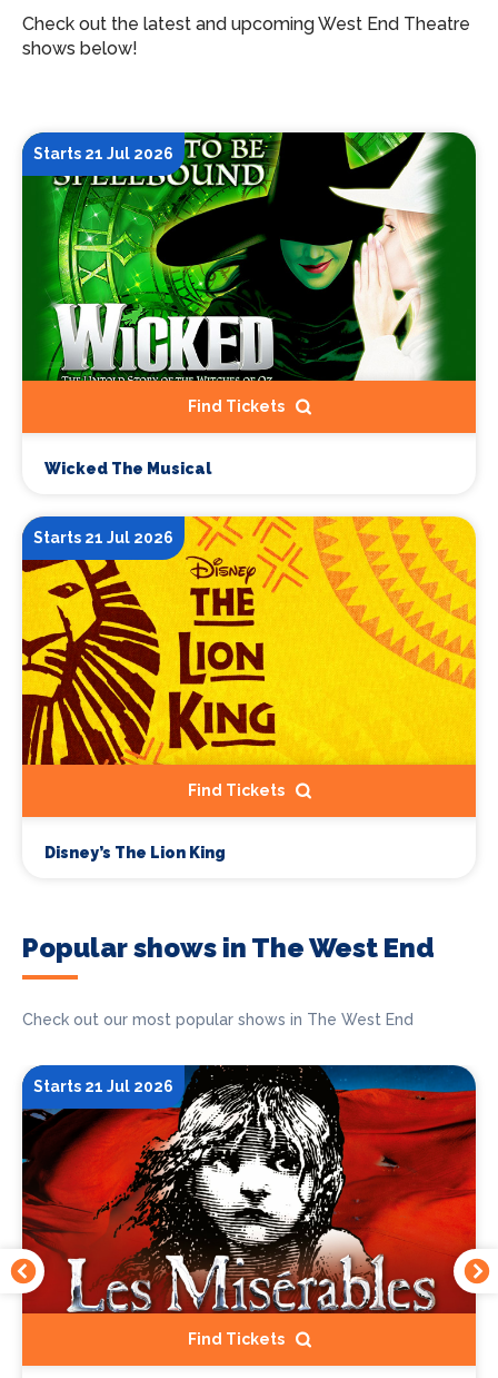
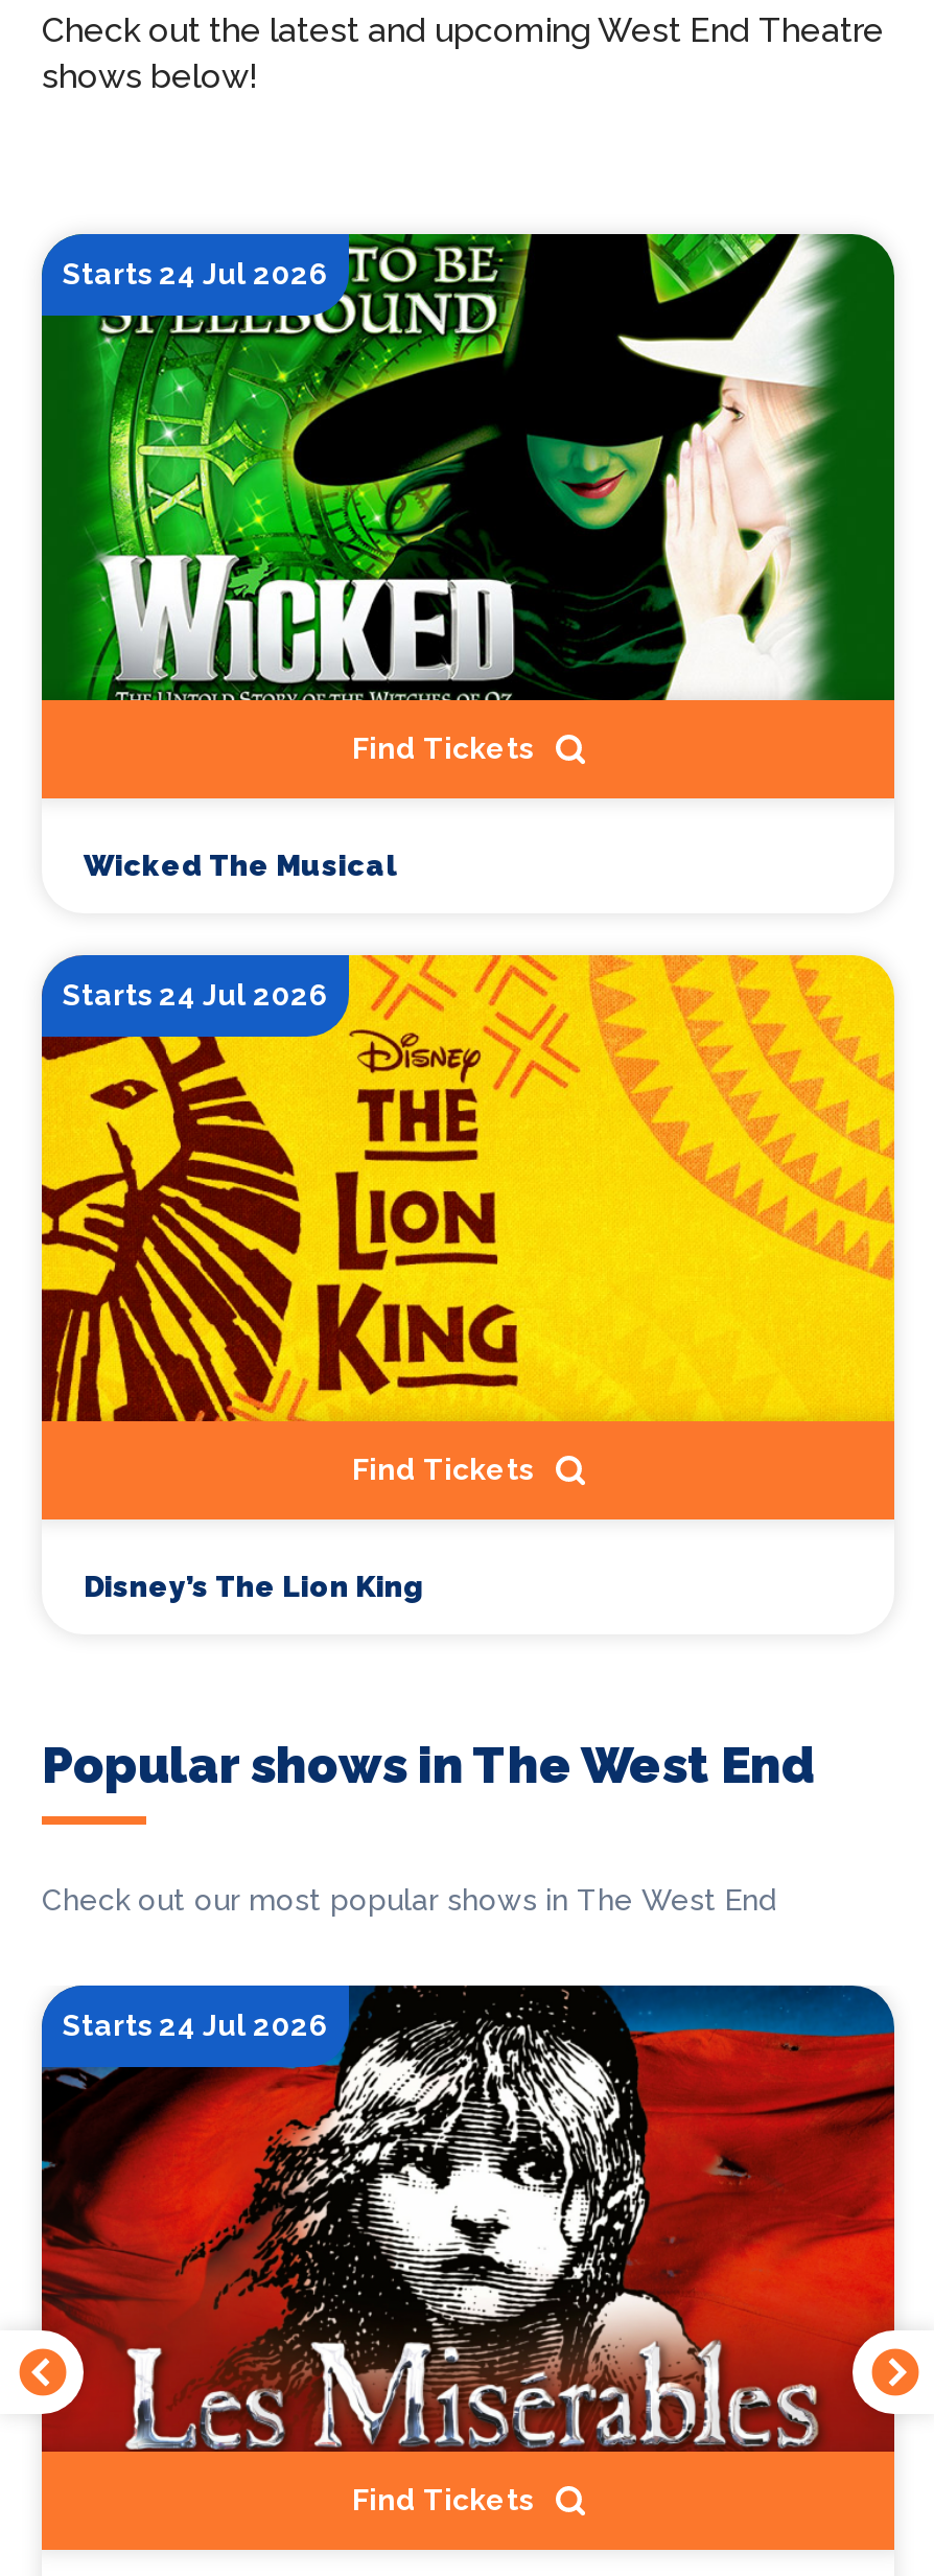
- Starts 21 Jul 2026
+ Starts 24 Jul 2026

- Starts 21 Jul 2026
+ Starts 24 Jul 2026

- Starts 21 Jul 2026
+ Starts 24 Jul 2026
